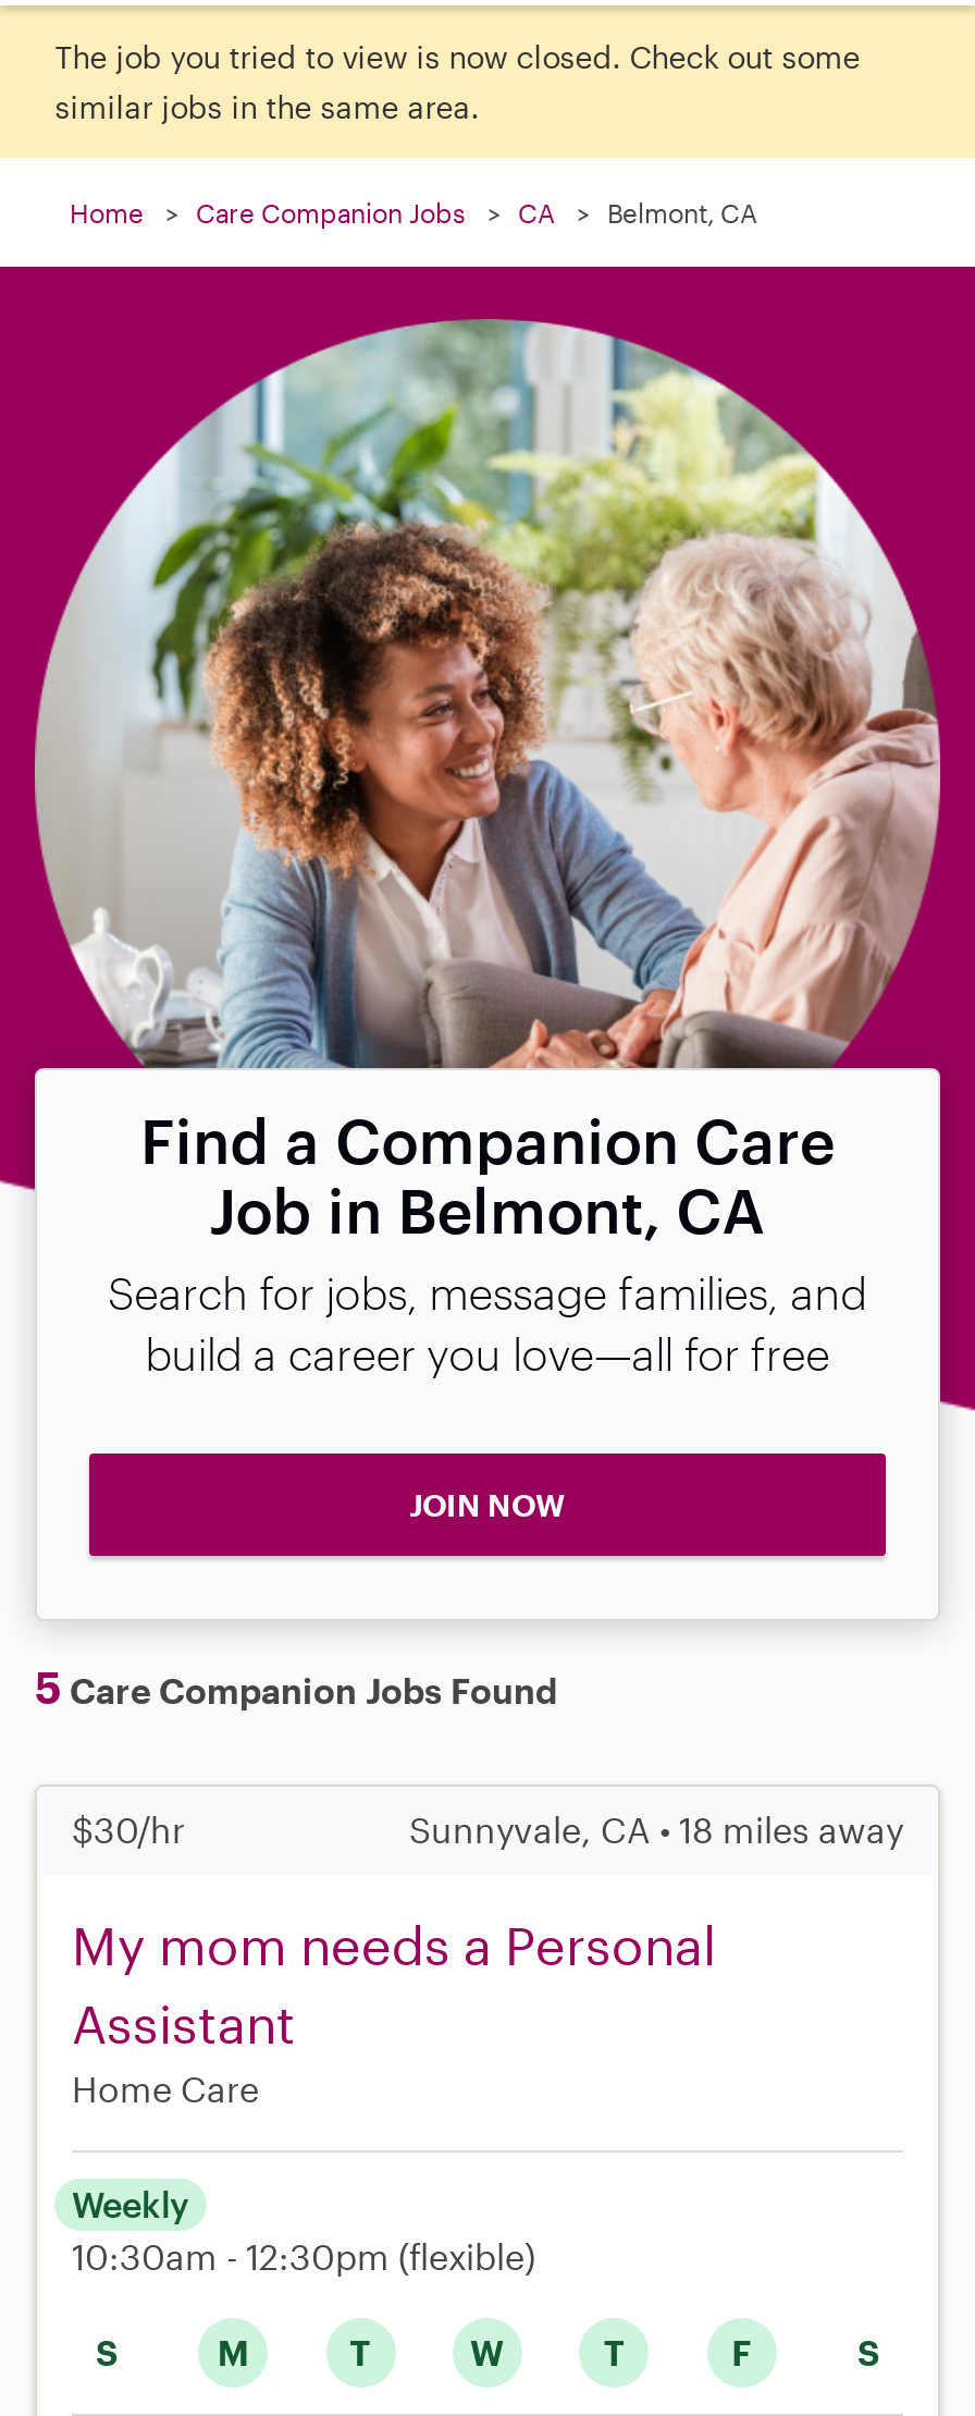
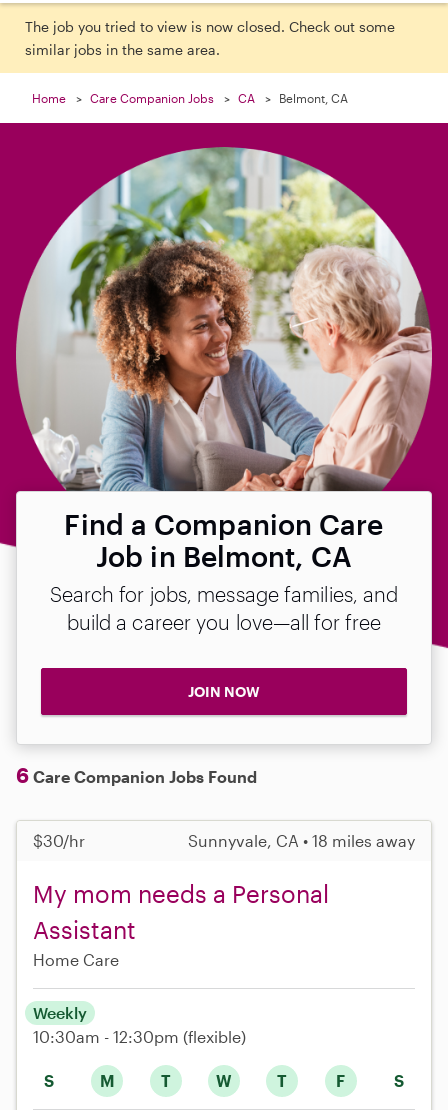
- 5 Care Companion Jobs Found
+ 6 Care Companion Jobs Found
